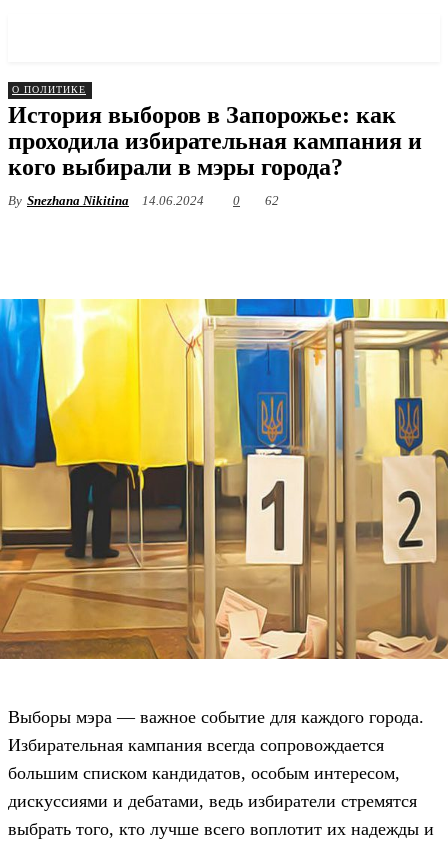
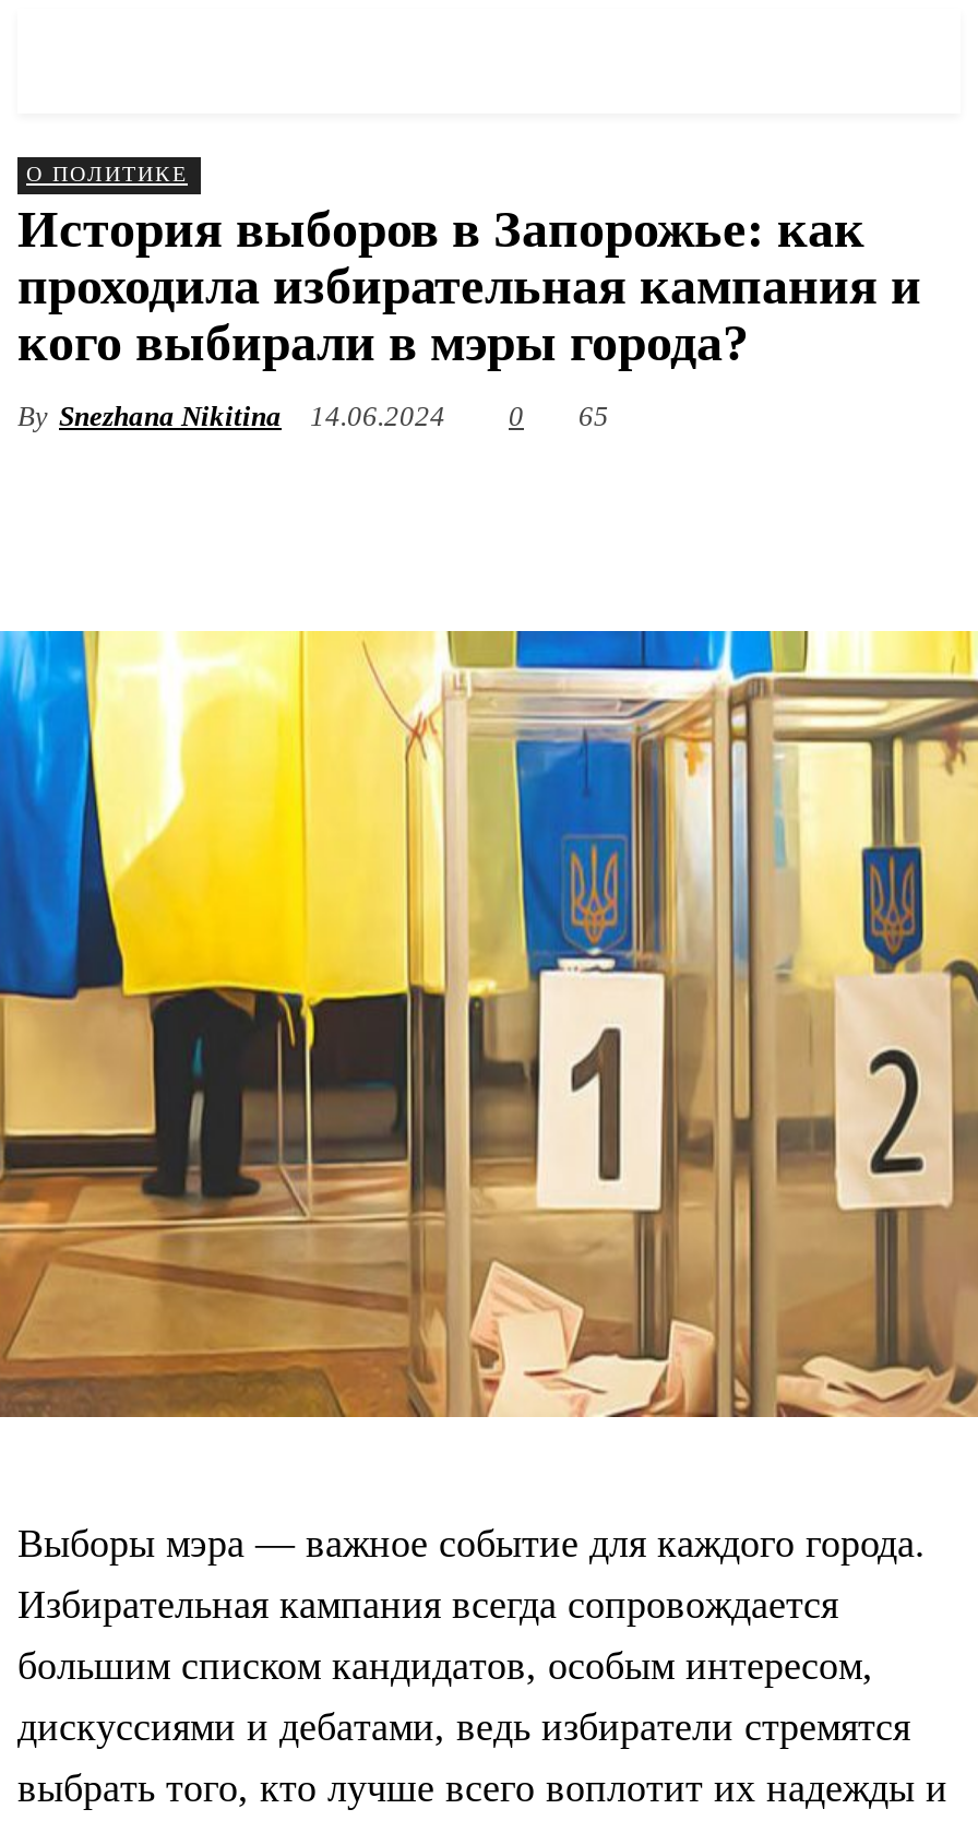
- By Snezhana Nikitina 14.06.2024 0 62
+ By Snezhana Nikitina 14.06.2024 0 65
